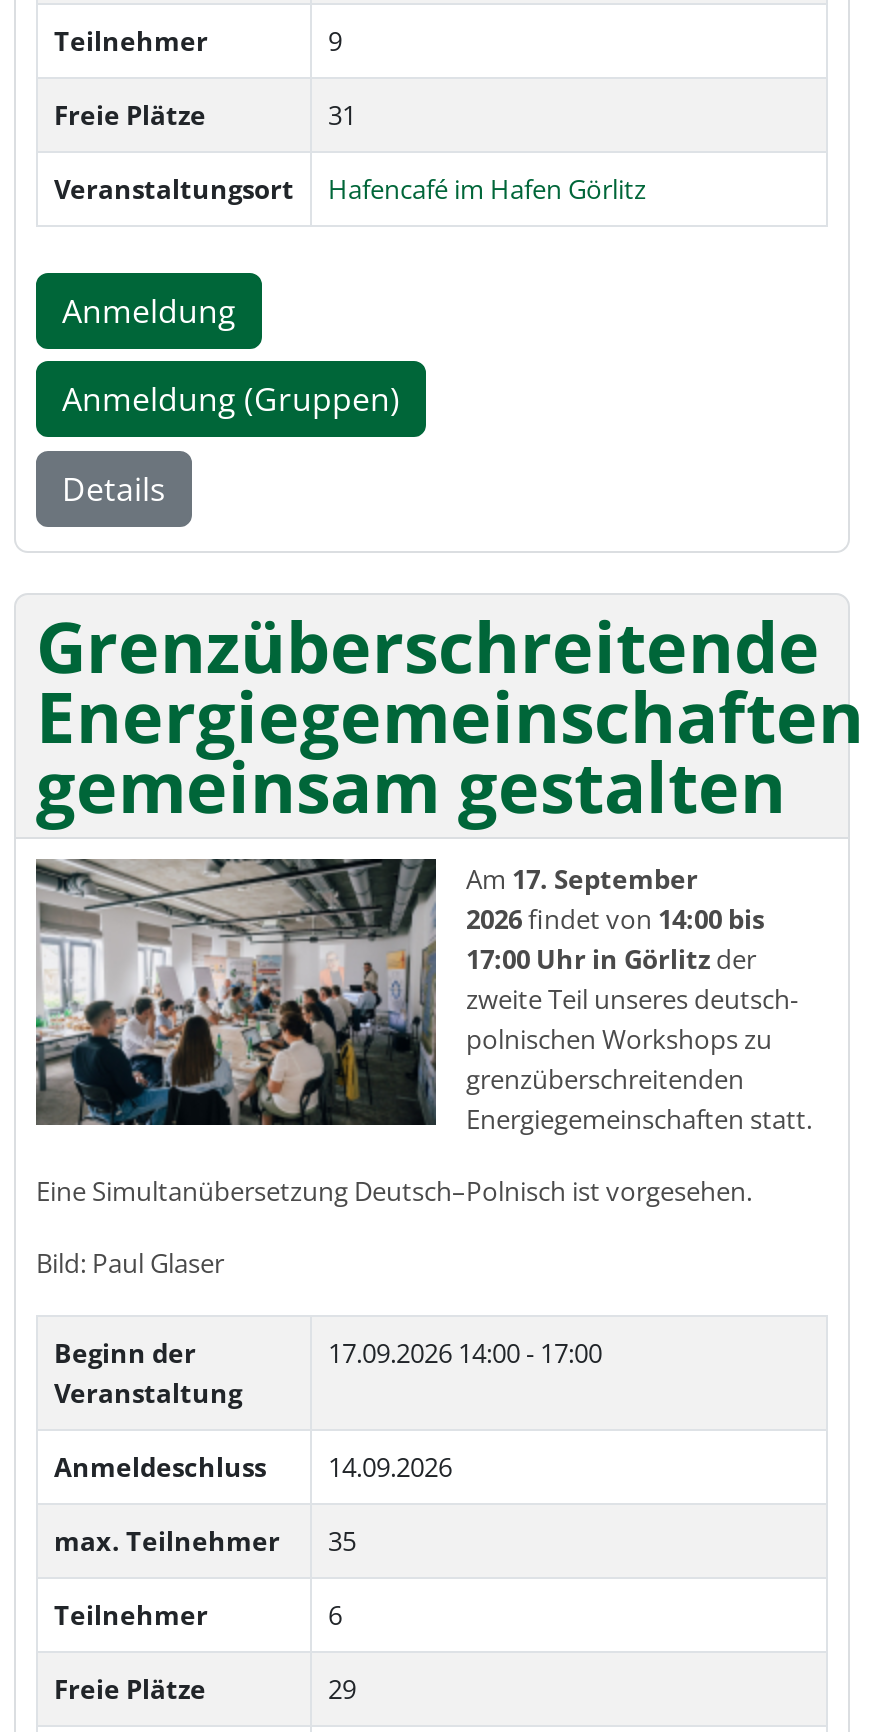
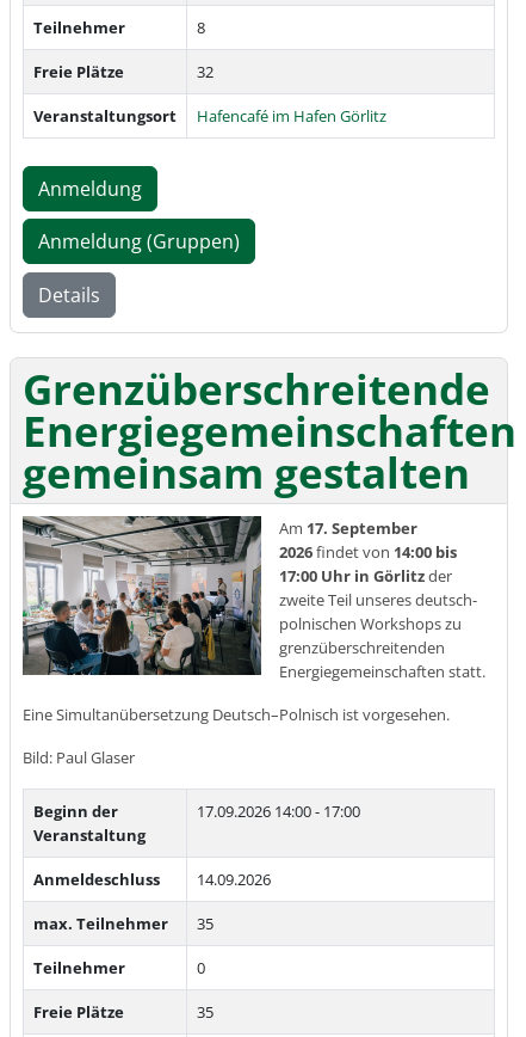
- 9
+ 8

- 31
+ 32

- 6
+ 0

- 29
+ 35
